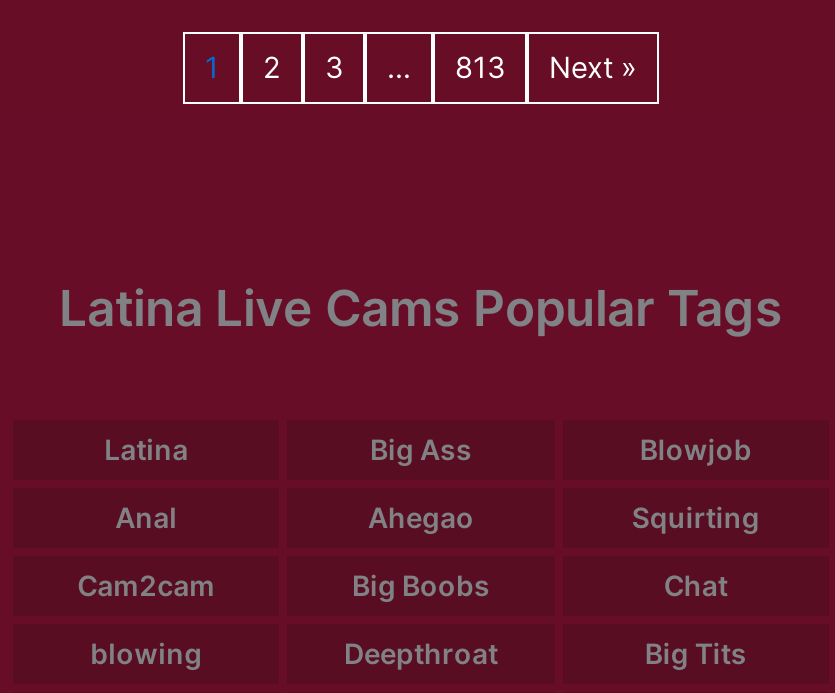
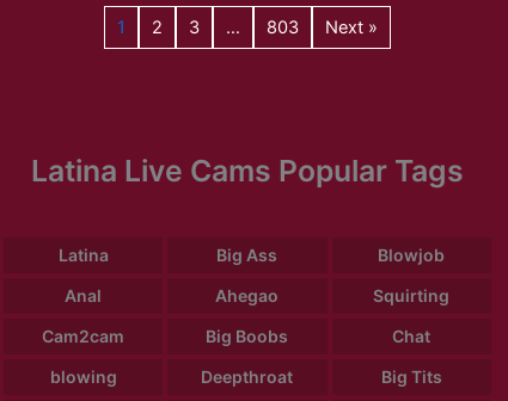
- 813
+ 803
